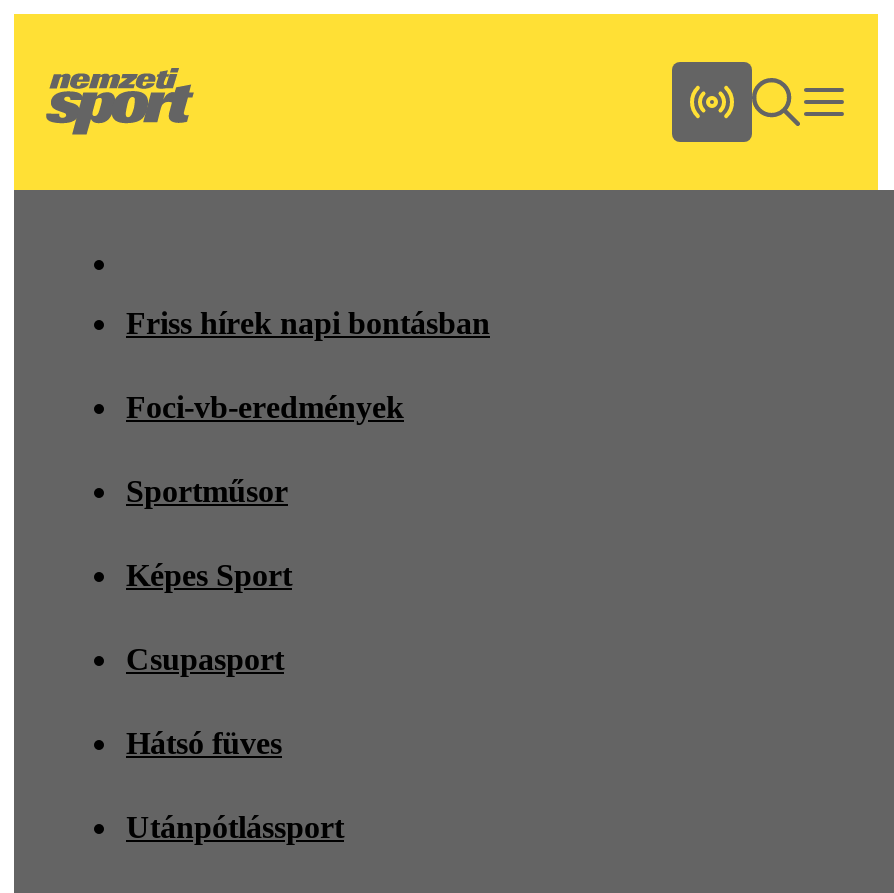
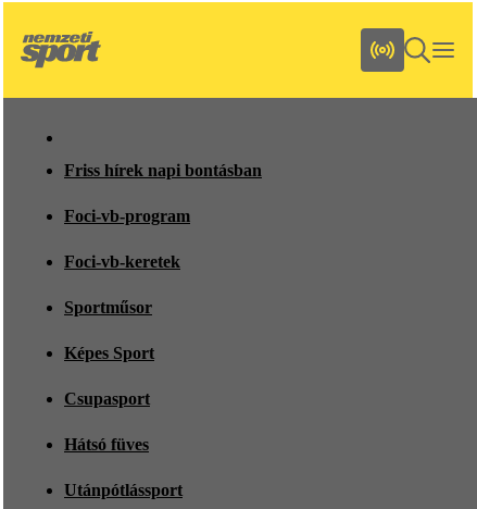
- Foci-vb-eredmények
+ Foci-vb-program
+ Foci-vb-keretek
